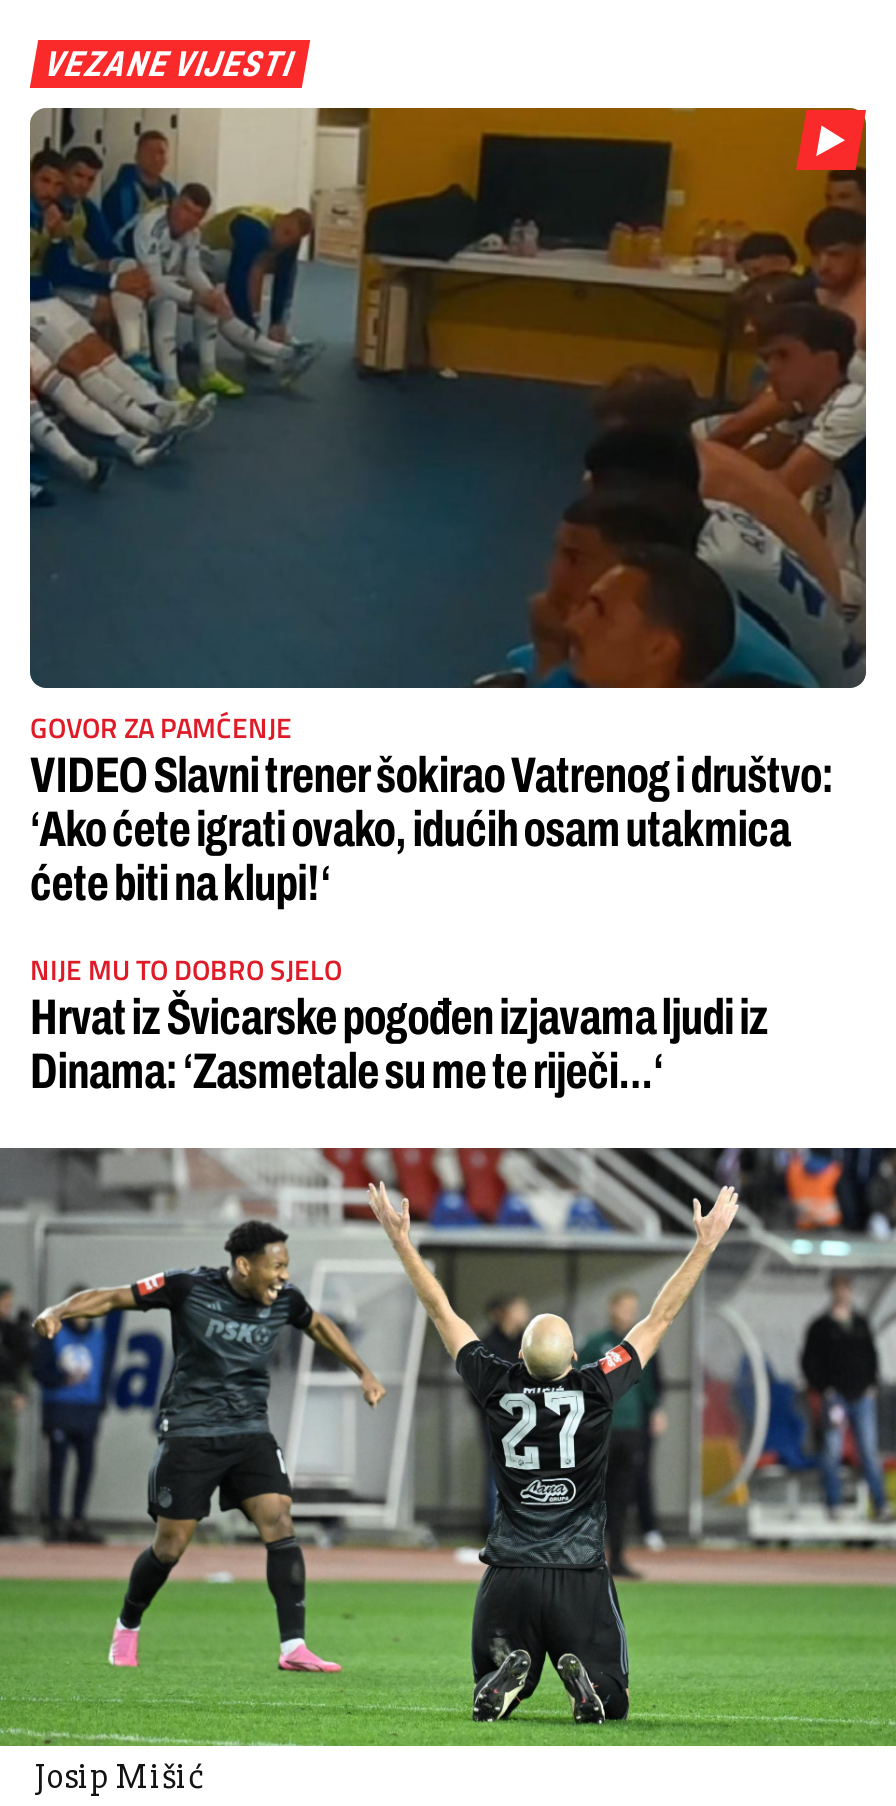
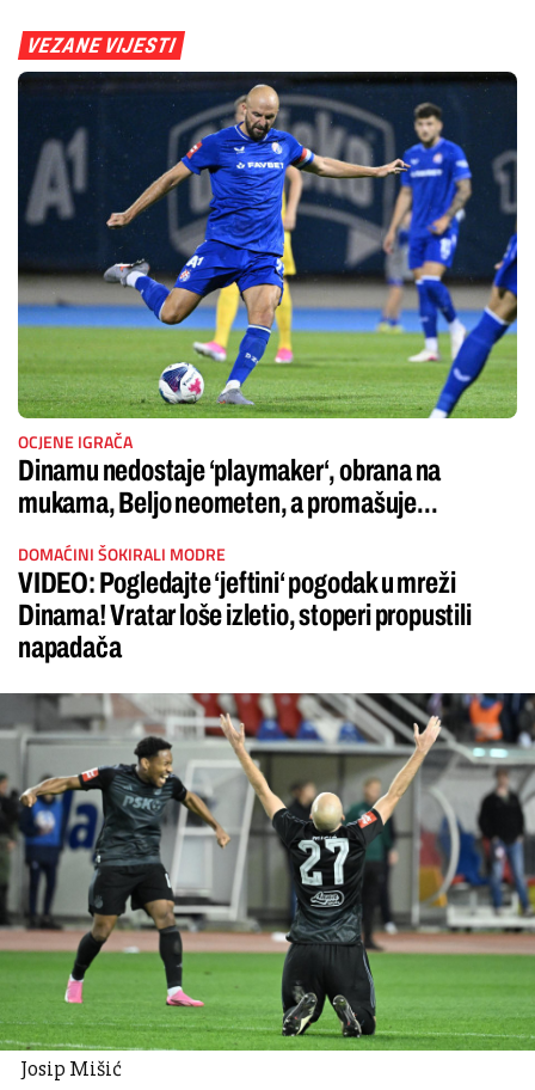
- [image]
- GOVOR ZA PAMĆENJE
- VIDEO Slavni trener šokirao Vatrenog i društvo:
- ‘Ako ćete igrati ovako, idućih osam utakmica
- ćete biti na klupi!‘
+ [image]
+ OCJENE IGRAČA
+ Dinamu nedostaje ‘playmaker‘, obrana na
+ mukama, Beljo neometen, a promašuje...

- NIJE MU TO DOBRO SJELO
- Hrvat iz Švicarske pogođen izjavama ljudi iz
- Dinama: ‘Zasmetale su me te riječi...‘
+ DOMAĆINI ŠOKIRALI MODRE
+ VIDEO: Pogledajte ‘jeftini‘ pogodak u mreži
+ Dinama! Vratar loše izletio, stoperi propustili
+ napadača
